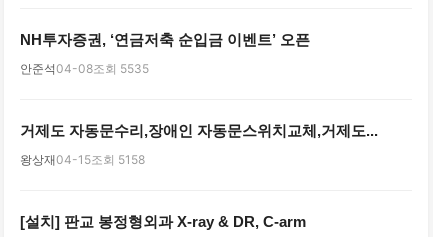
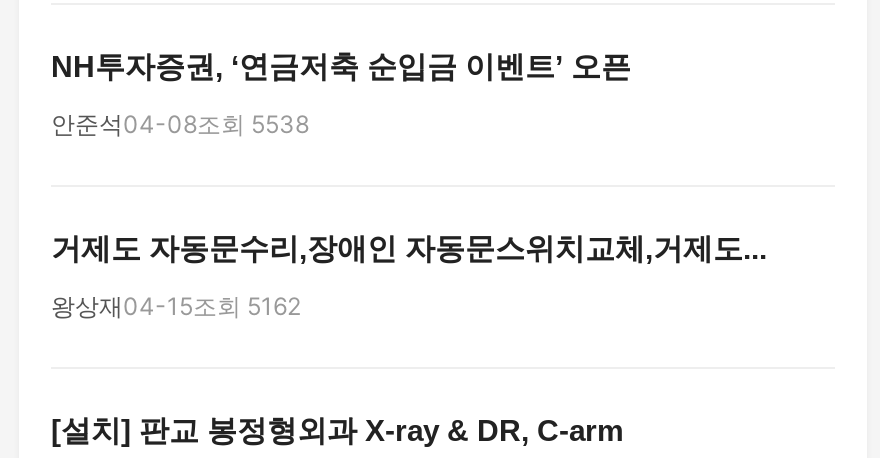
- 안준석 04-08조회 5535
+ 안준석 04-08조회 5538

- 왕상재04-15조회 5158
+ 왕상재04-15조회 5162
